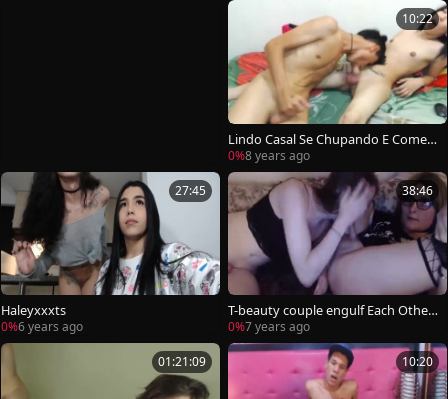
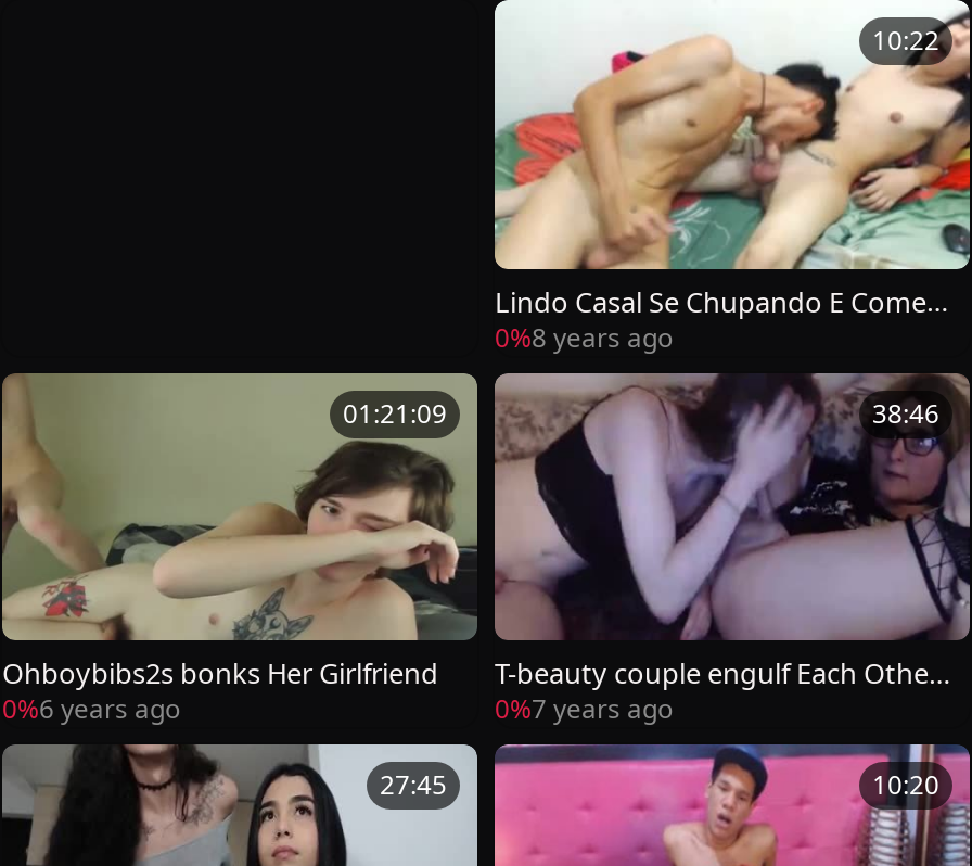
- [image]
- 27:45
+ [image]
+ 01:21:09

- Haleyxxxts
+ Ohboybibs2s bonks Her Girlfriend

- 01:21:09
+ 27:45
